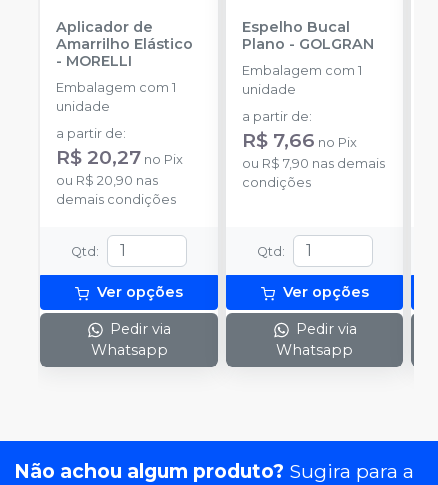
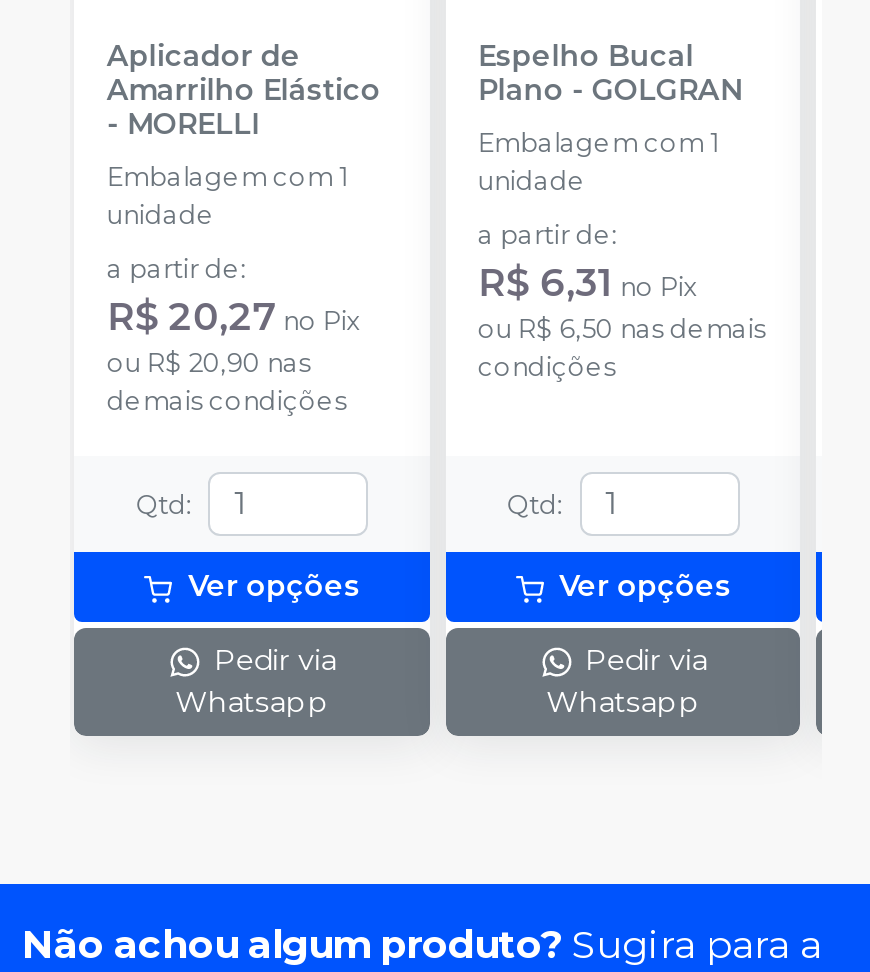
- R$ 7,66 no Pix
+ R$ 6,31 no Pix

- ou R$ 7,90 nas demais
+ ou R$ 6,50 nas demais
